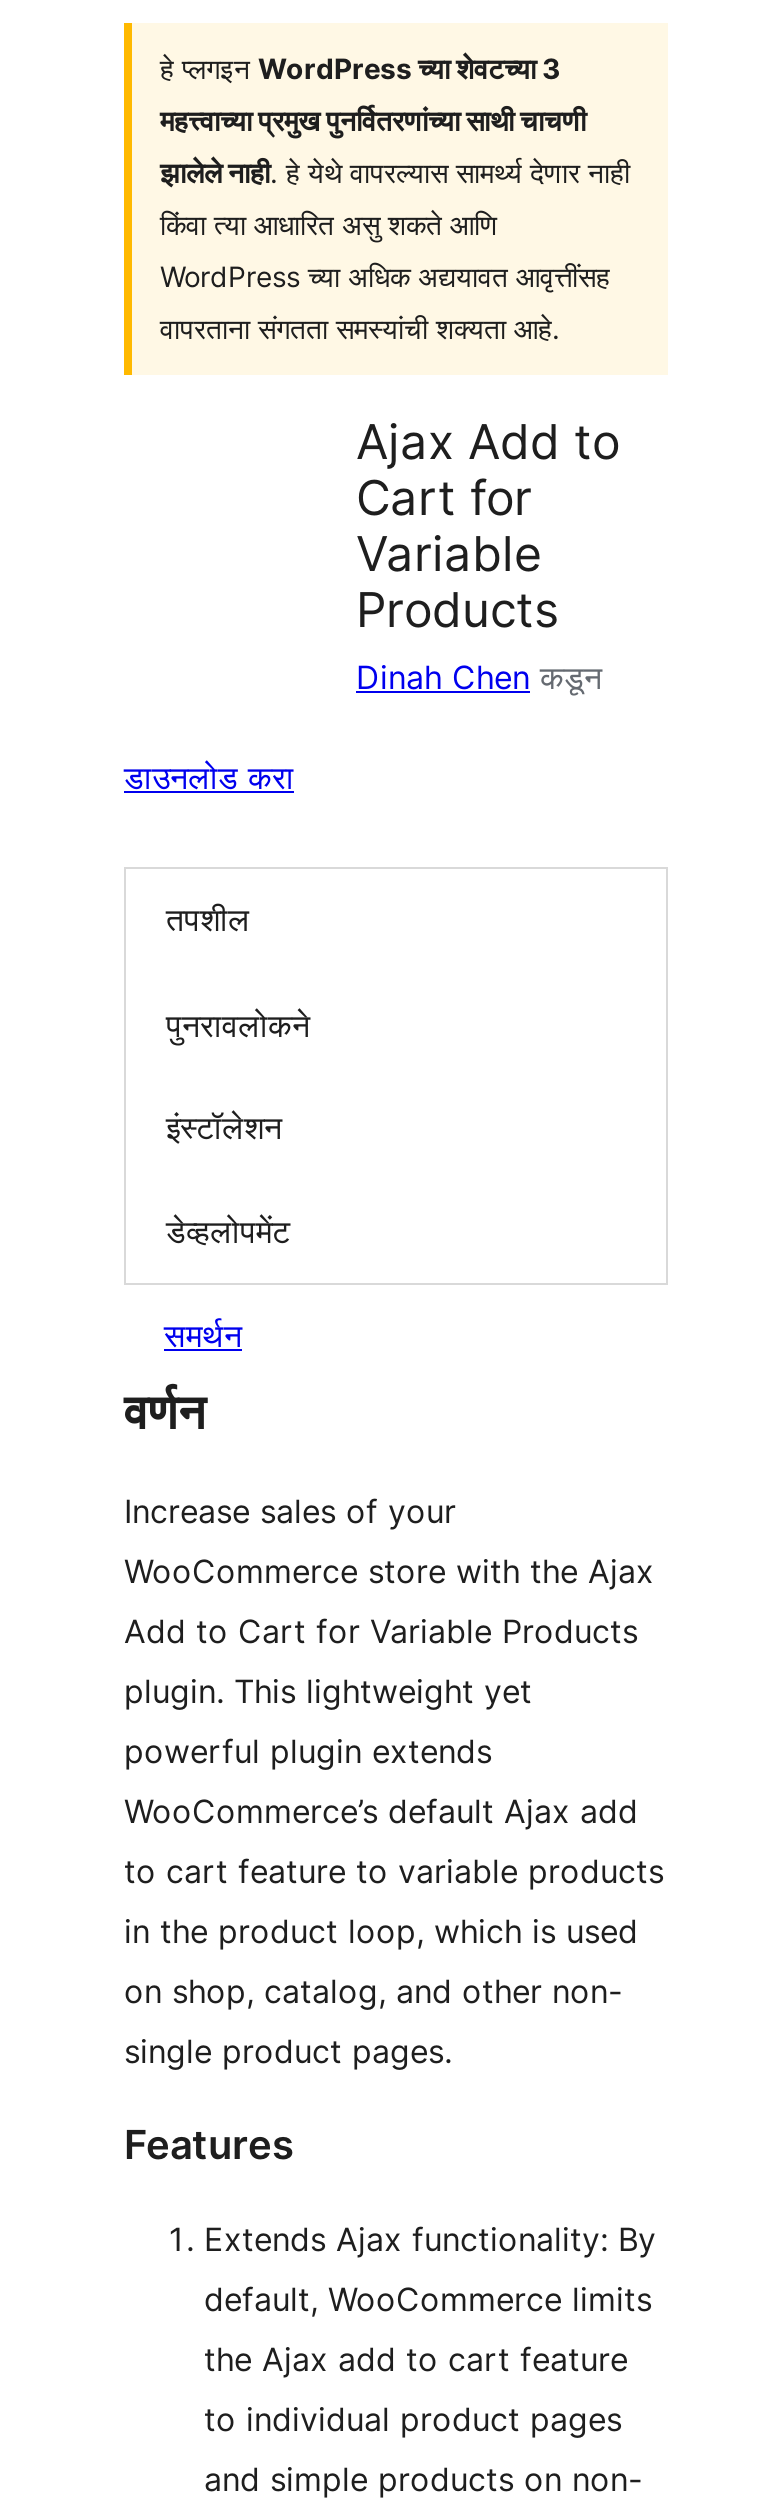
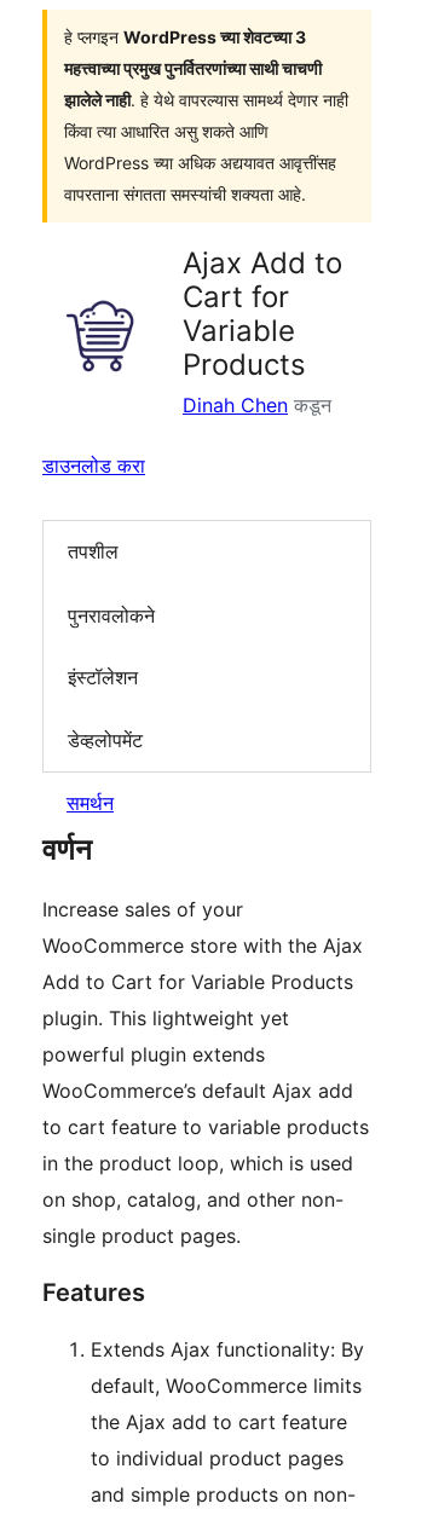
+ [image]
